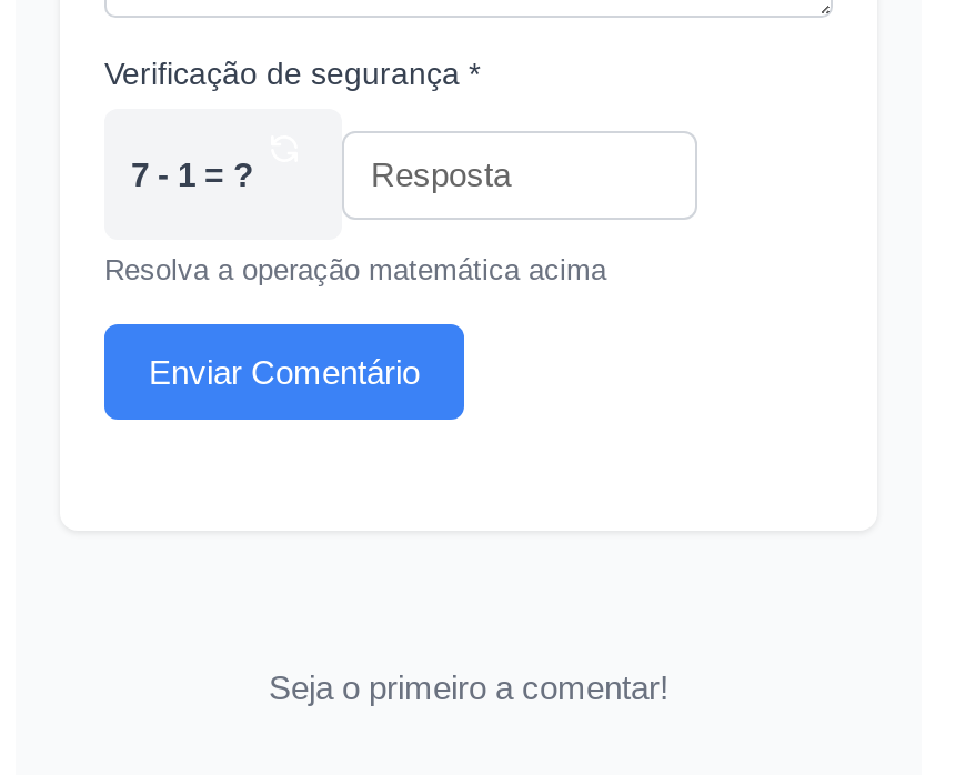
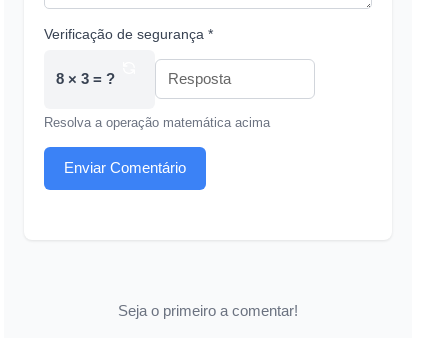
- 7 - 1 = ?
+ 8 × 3 = ?
